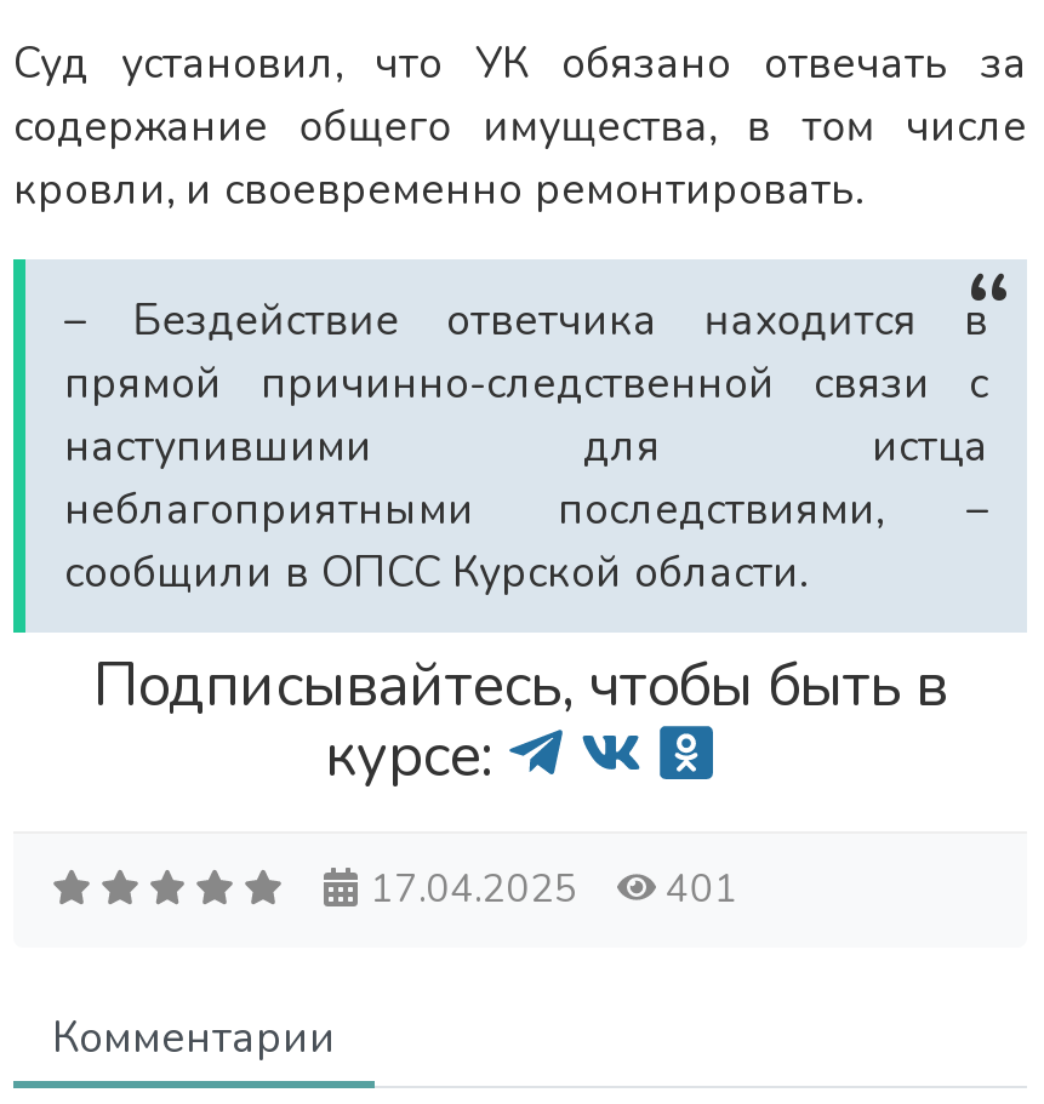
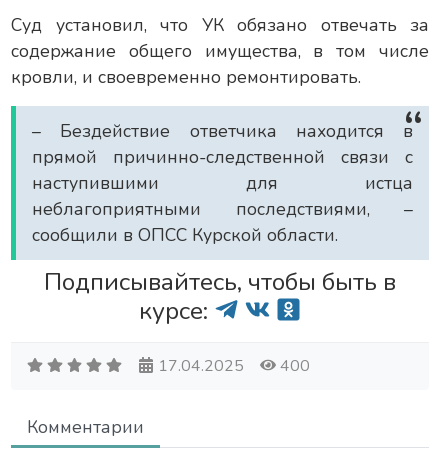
- 17.04.2025 401
+ 17.04.2025 400
